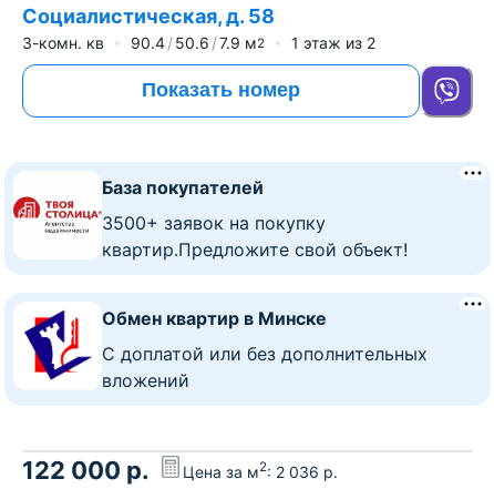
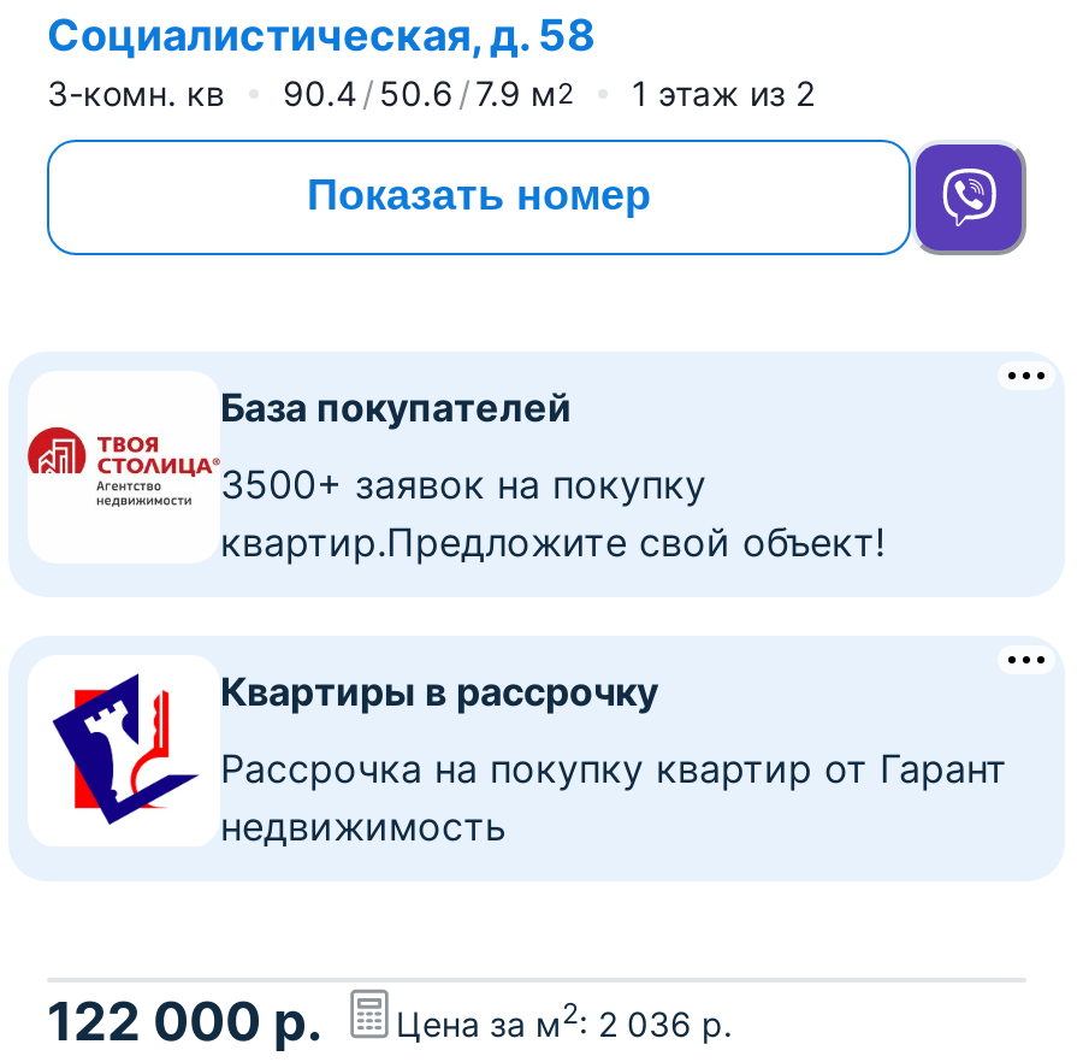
- Обмен квартир в Минске
+ Квартиры в рассрочку

- C доплатой или без дополнительных
- вложений
+ Рассрочка на покупку квартир от Гарант
+ недвижимость
